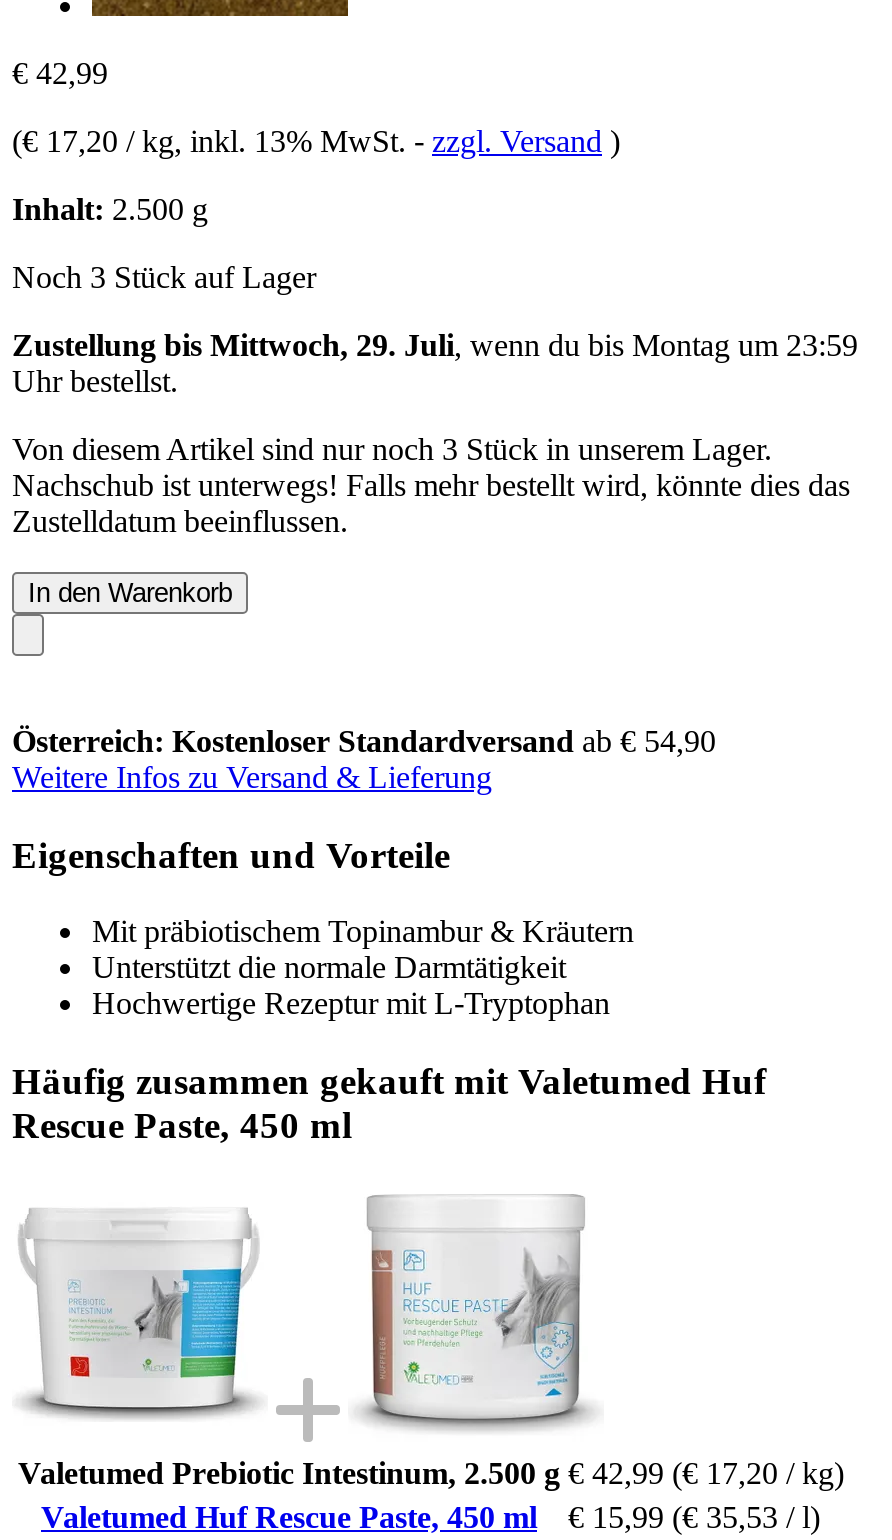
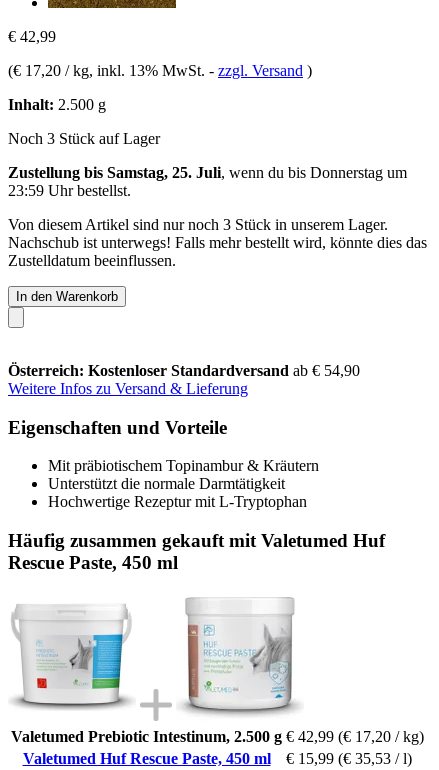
- Zustellung bis Mittwoch, 29. Juli, wenn du bis Montag um 23:59
- Uhr bestellst.
+ Zustellung bis Samstag, 25. Juli, wenn du bis Donnerstag um
+ 23:59 Uhr bestellst.
